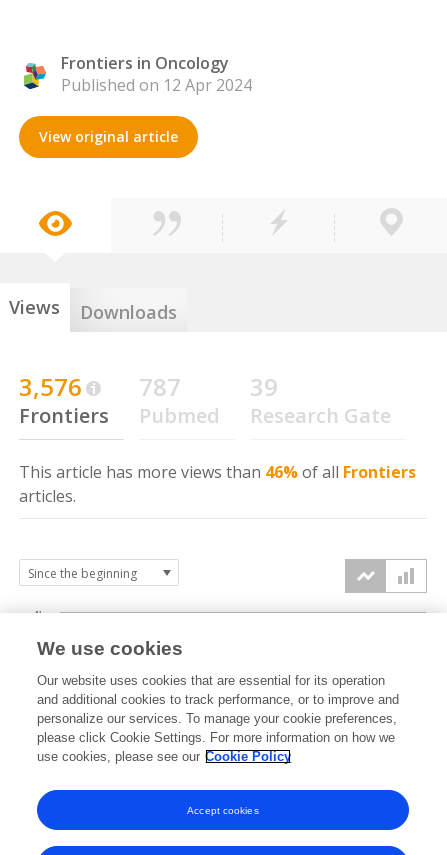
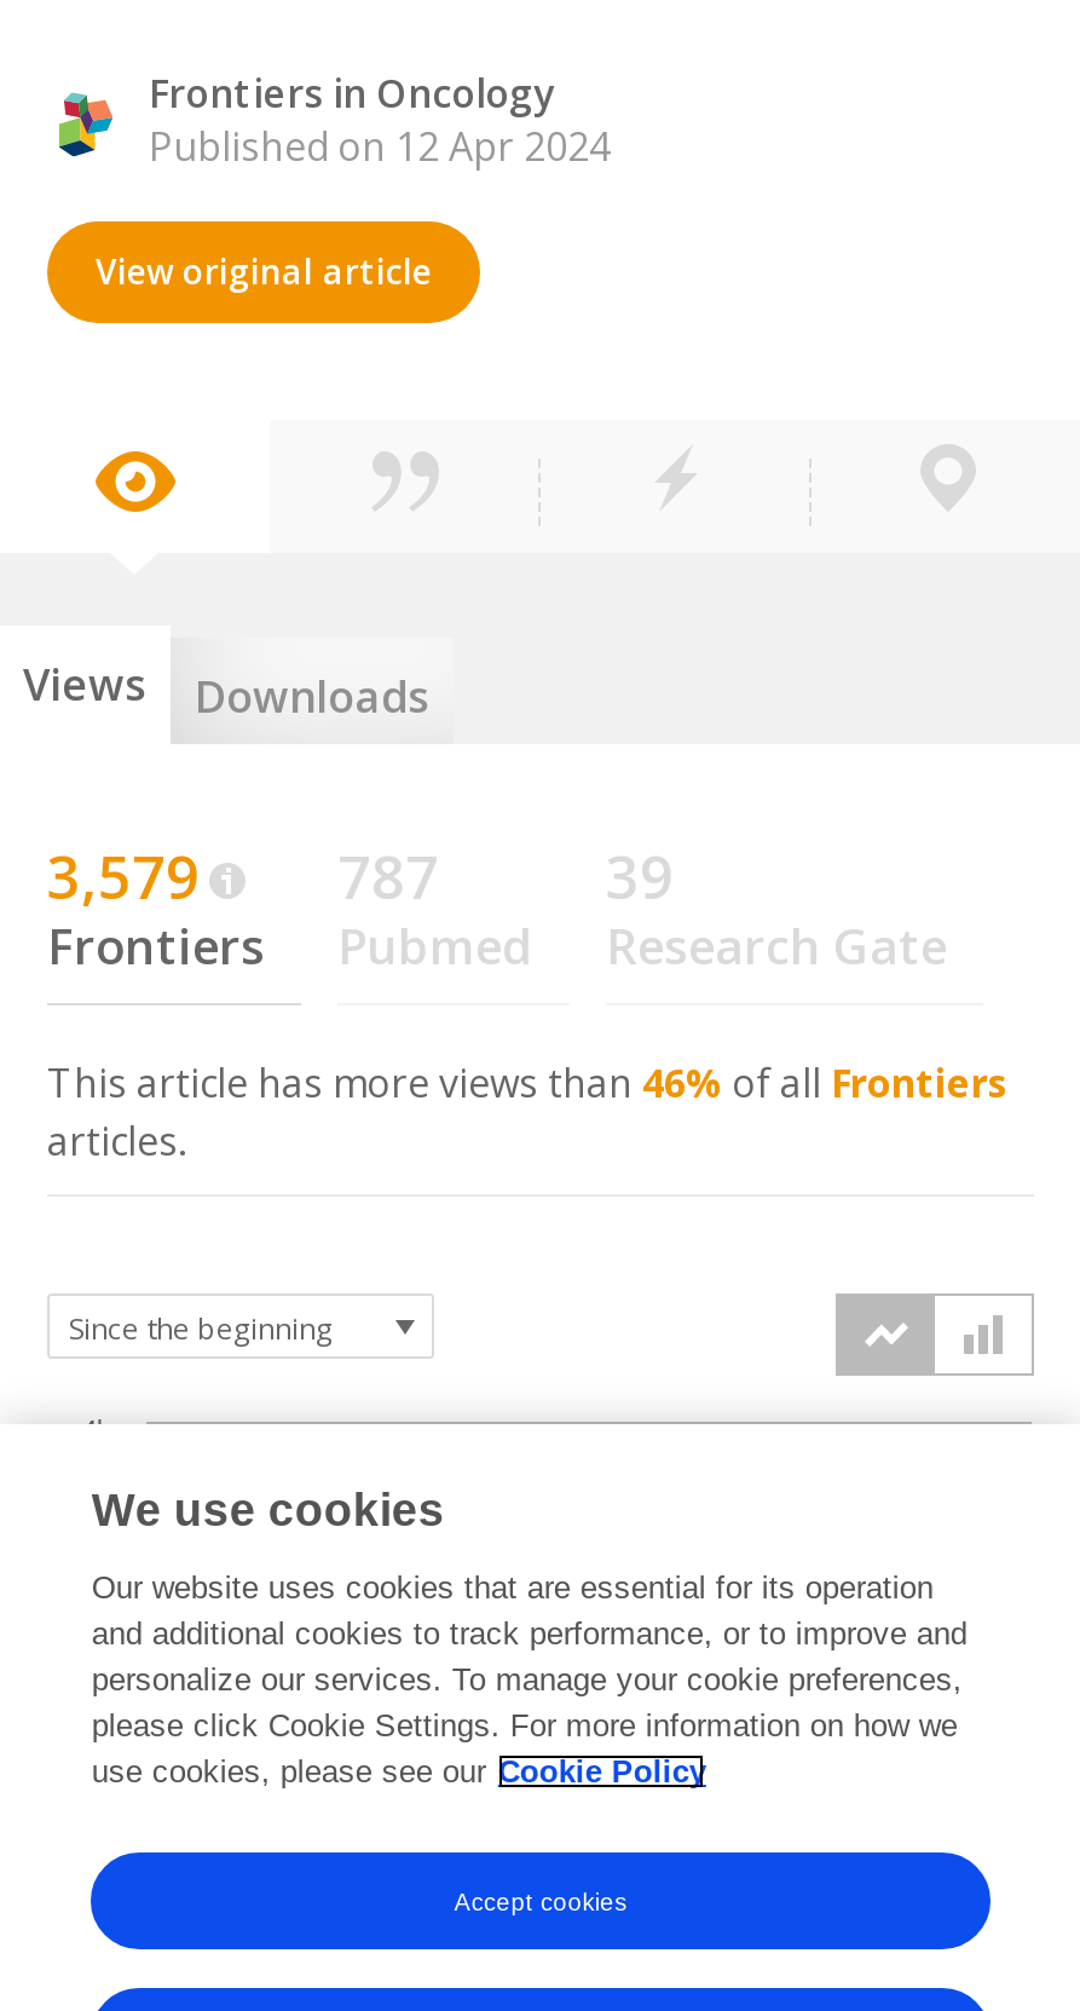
- 3,576
+ 3,579
